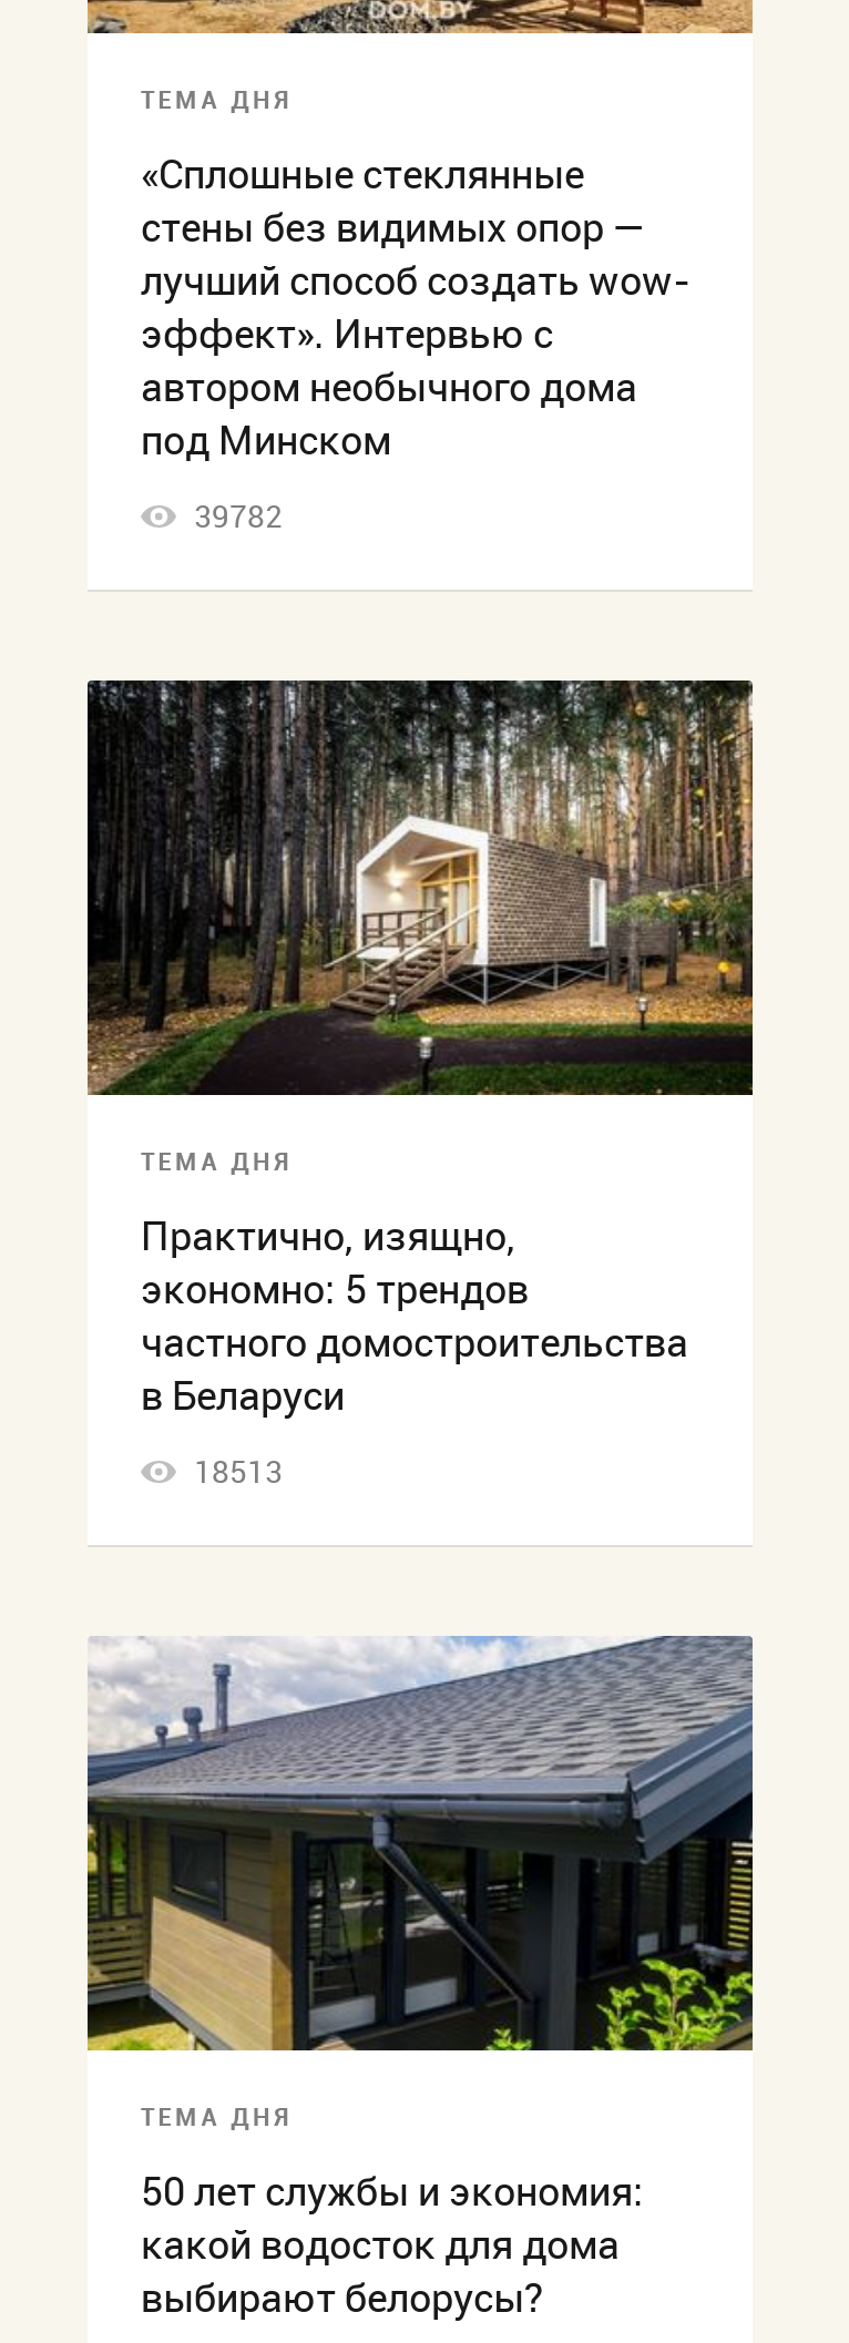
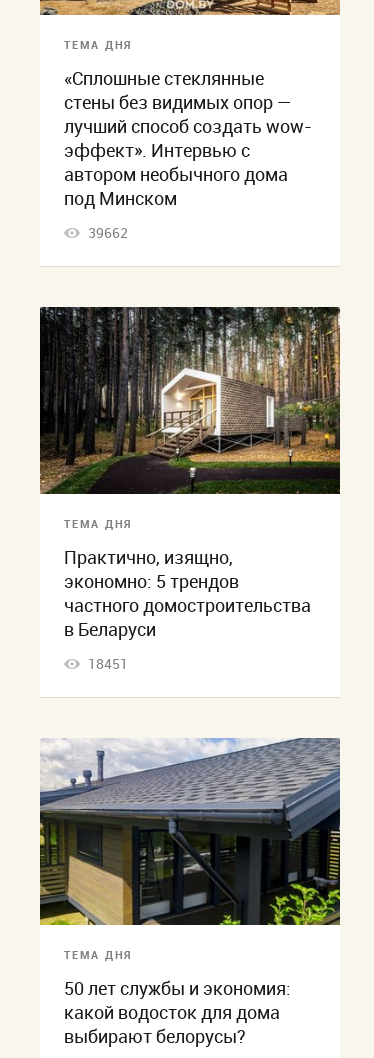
- 39782
+ 39662

- 18513
+ 18451
